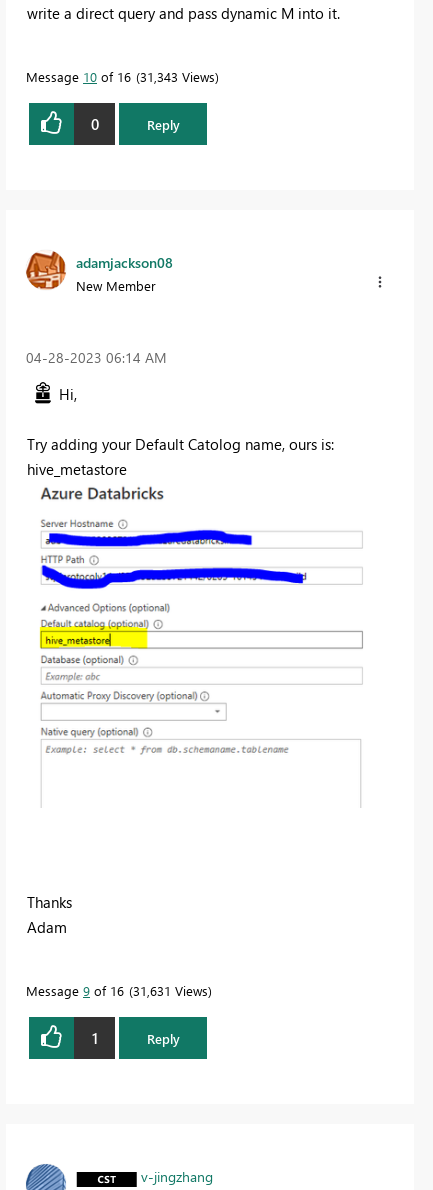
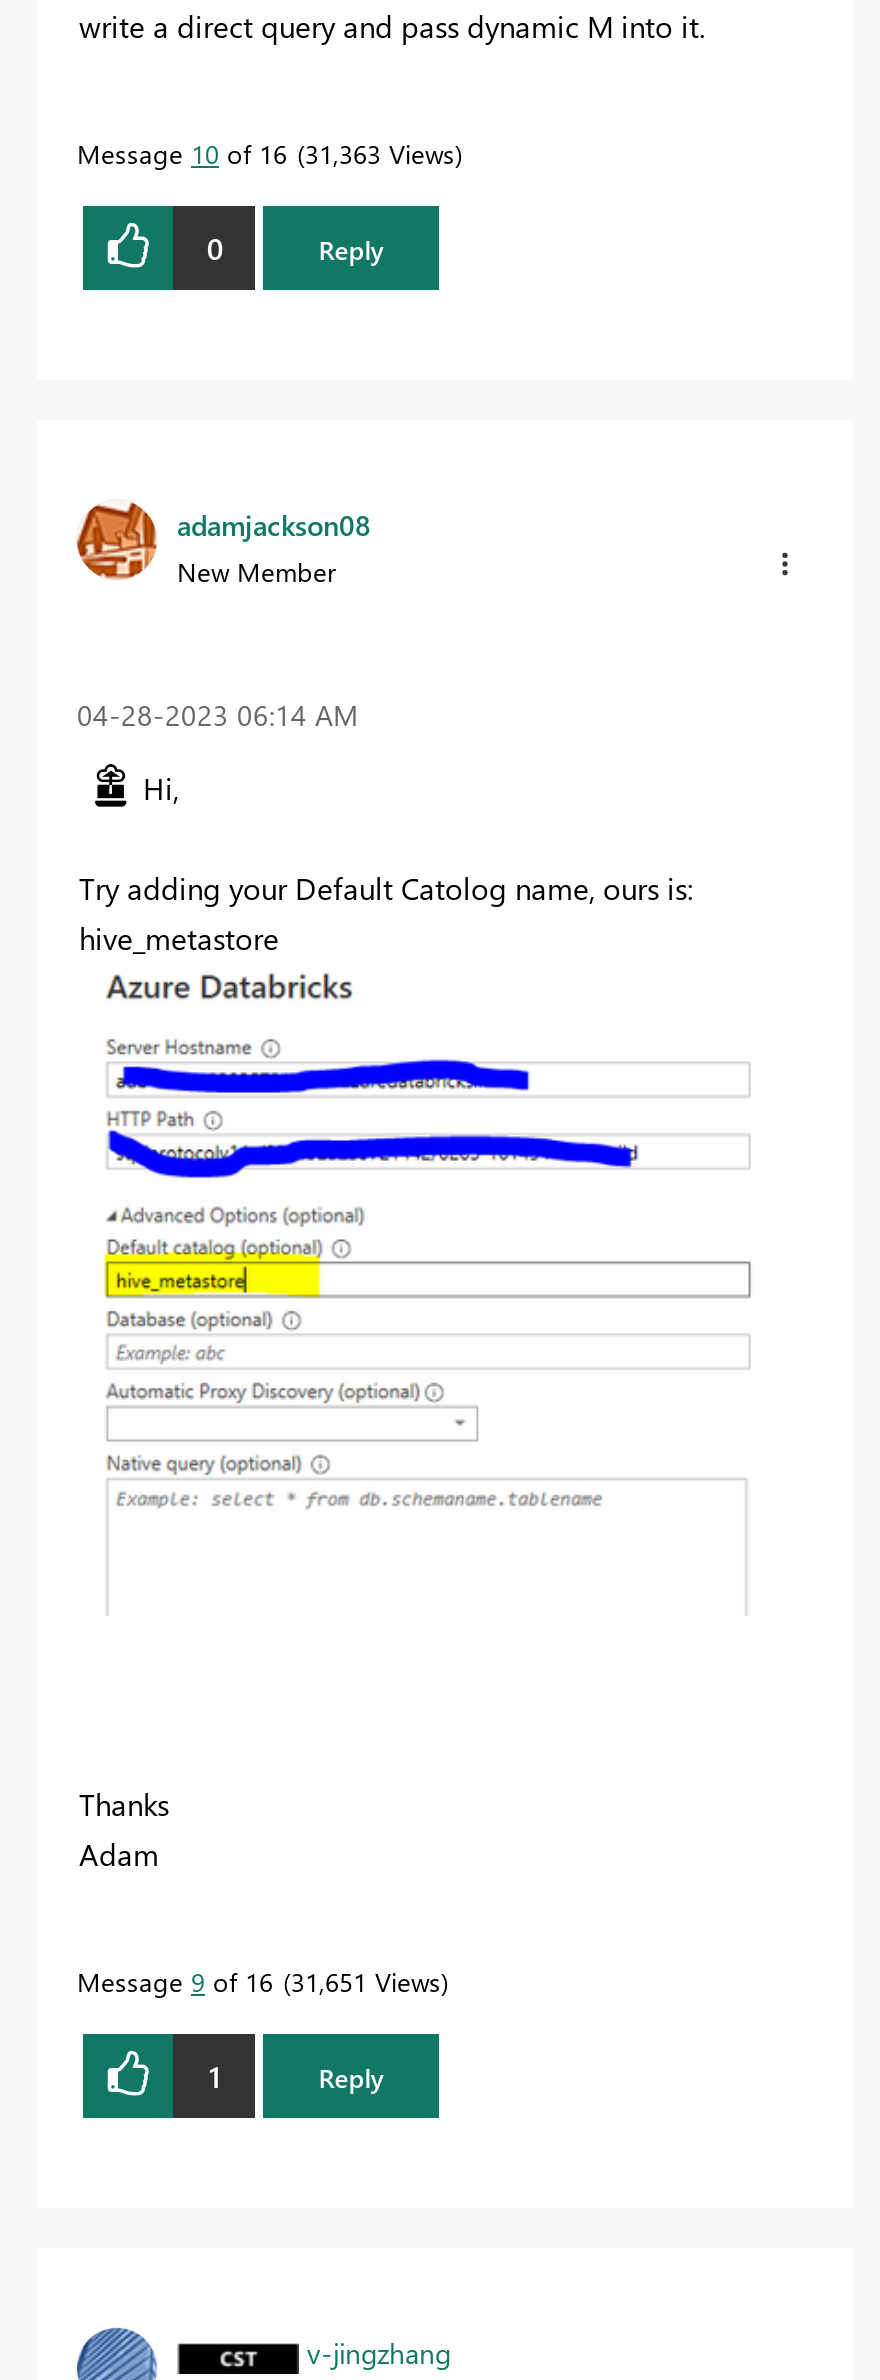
- Message 10 of 16 31,343 Views
+ Message 10 of 16 31,363 Views

- Message 9 of 16 31,631 Views
+ Message 9 of 16 31,651 Views
